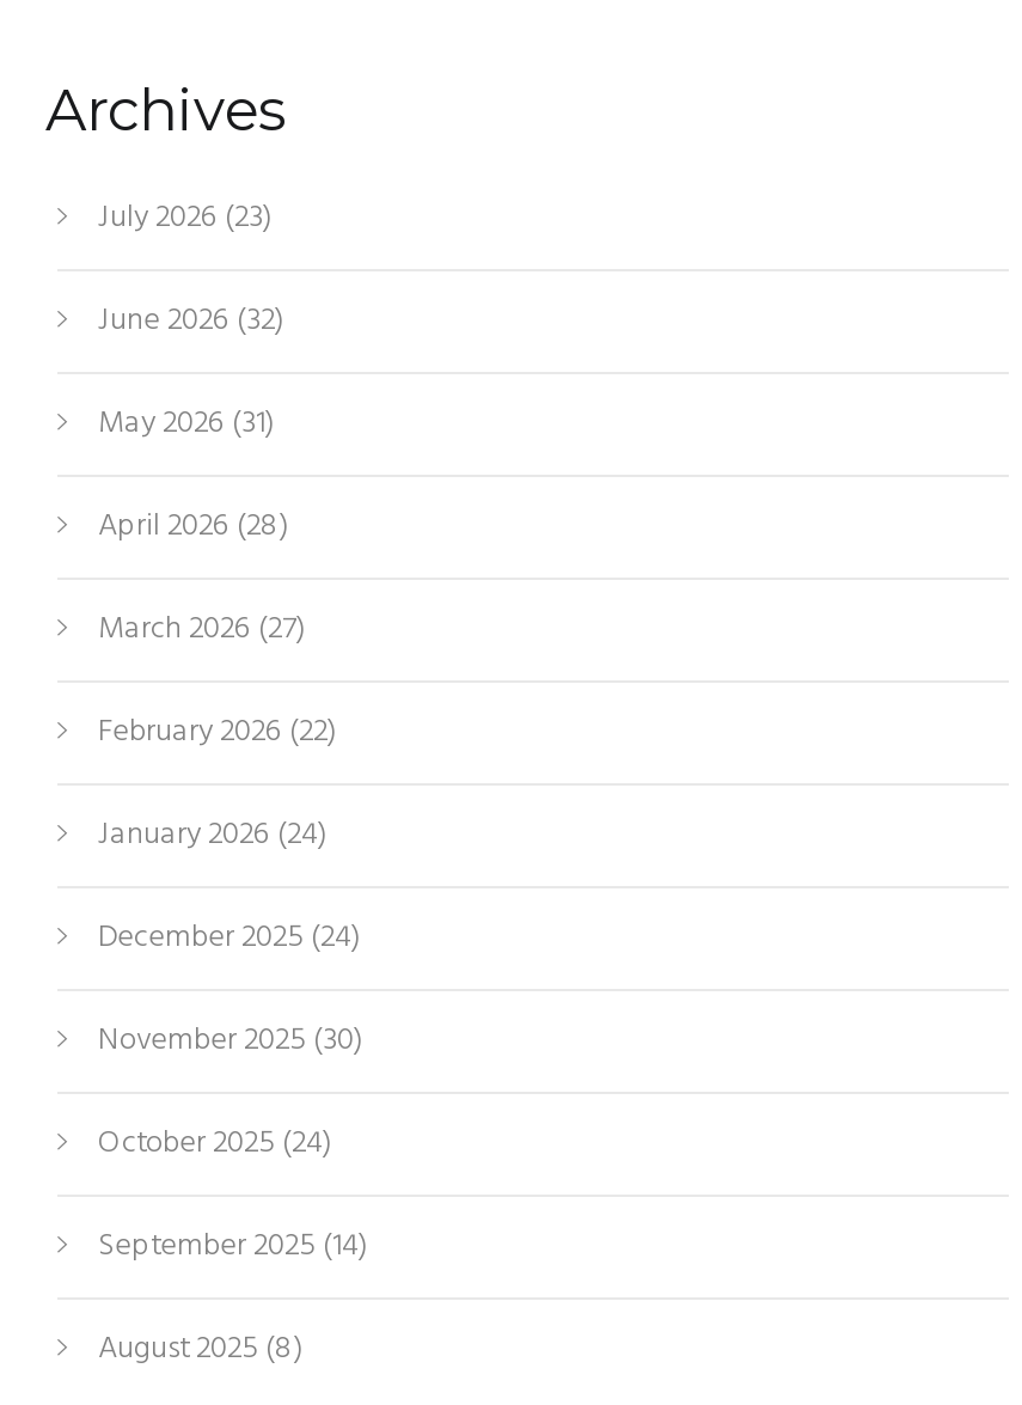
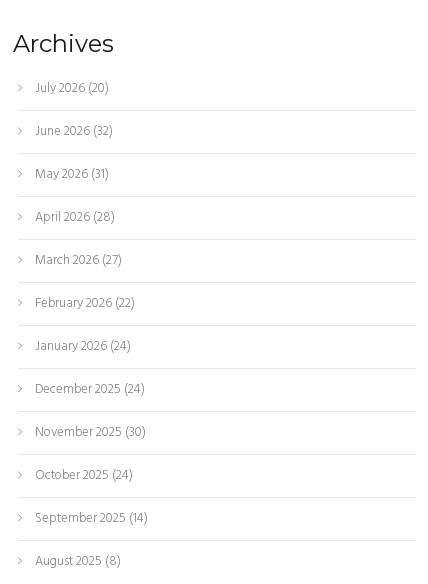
- July 2026 (23)
+ July 2026 (20)
